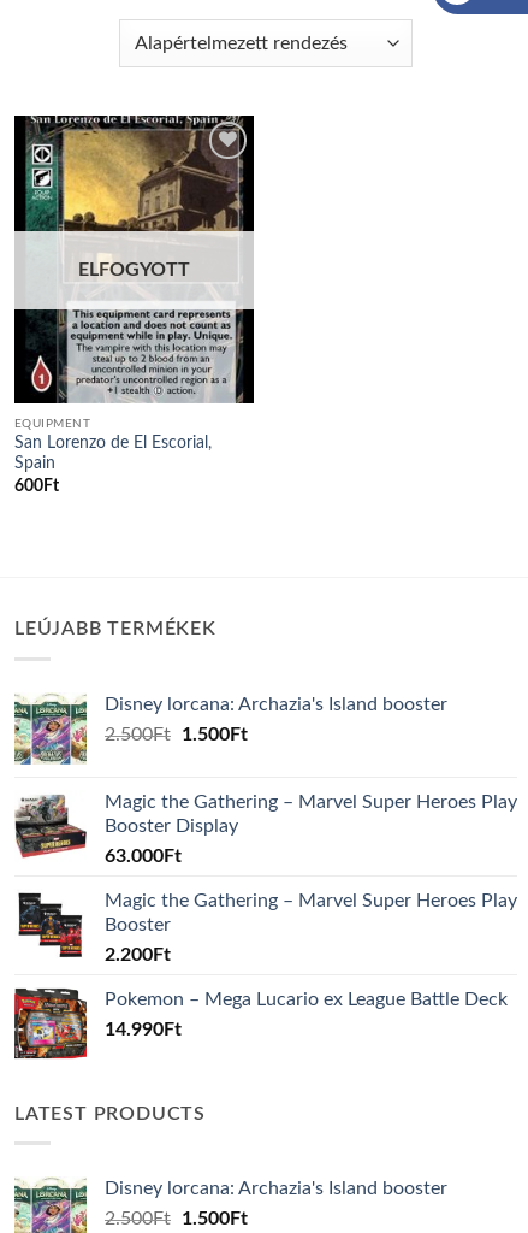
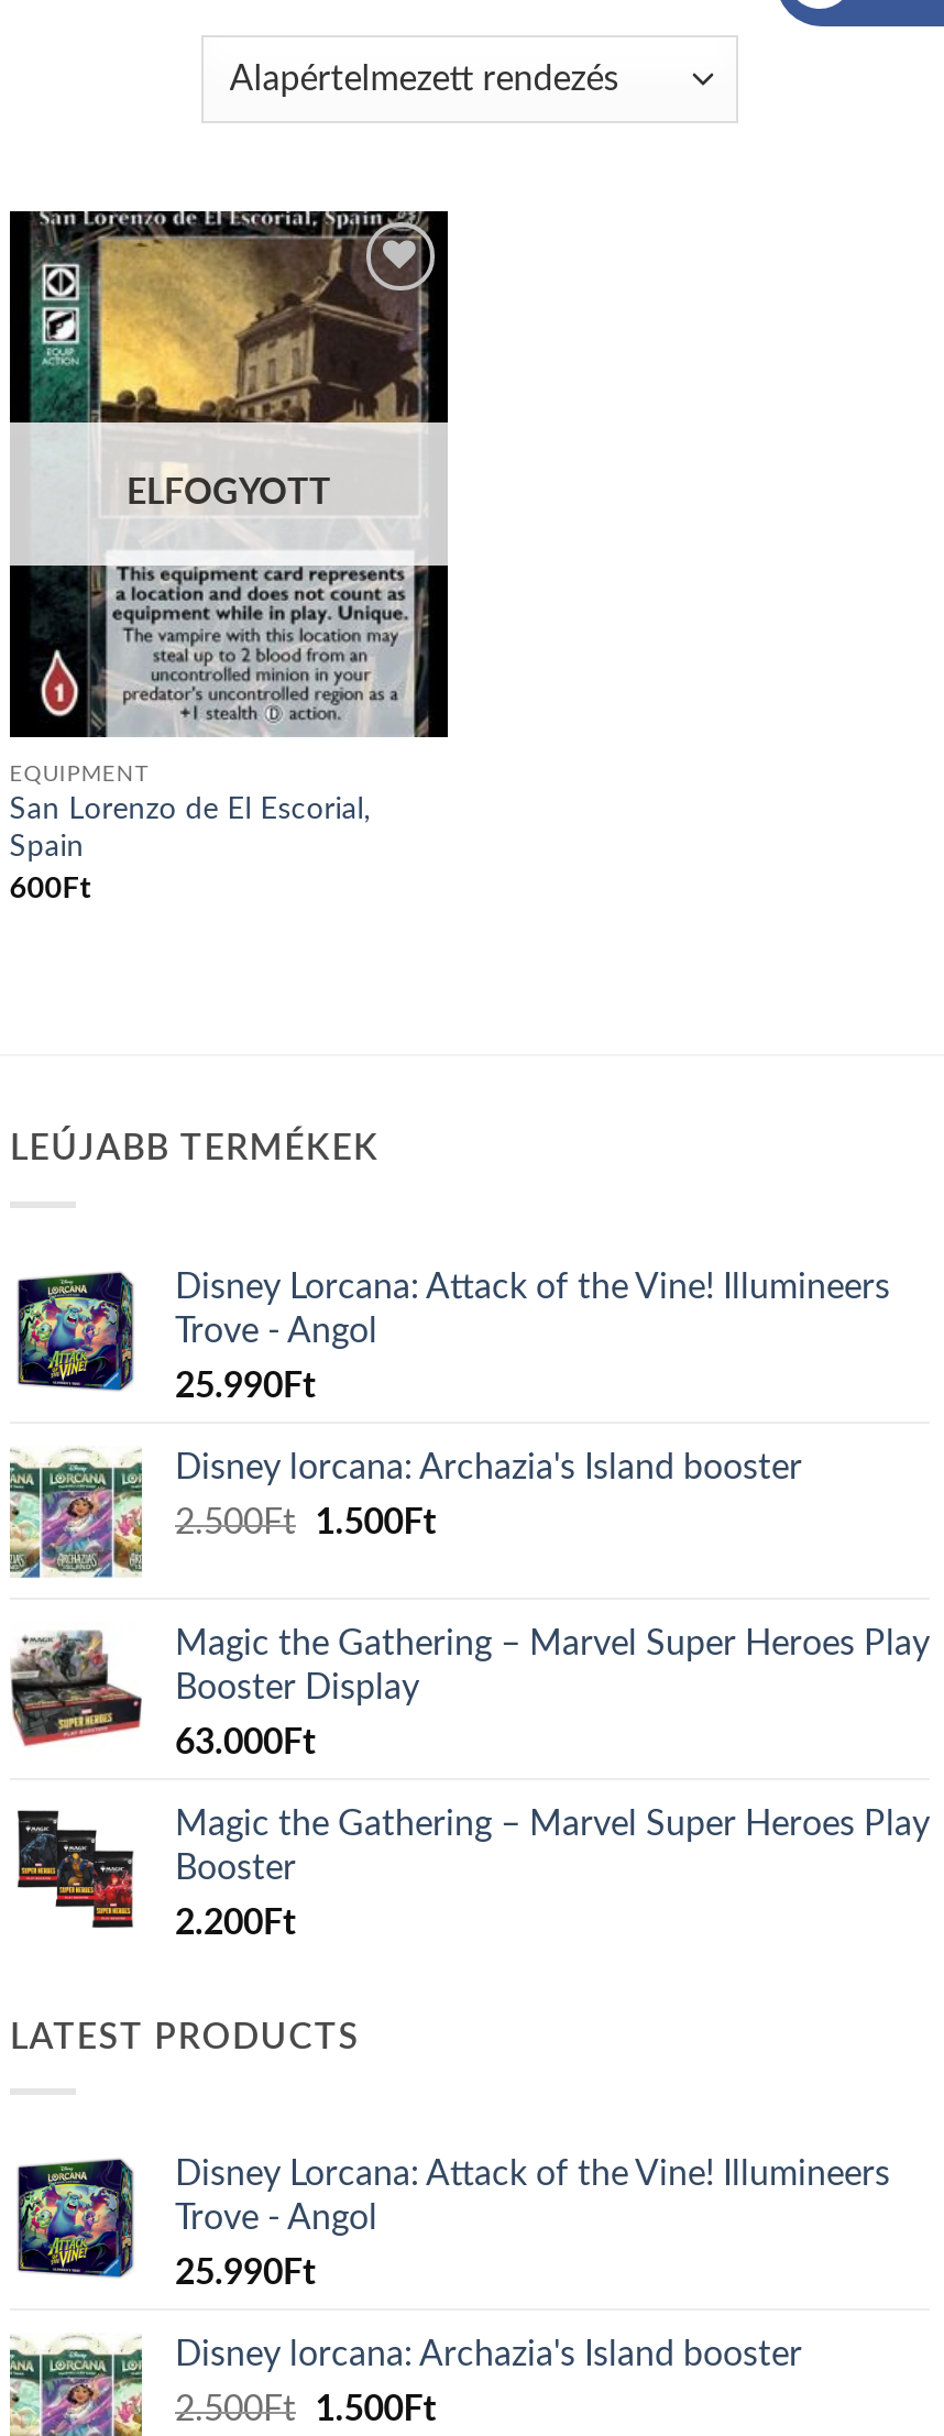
+ [image]
+ Disney Lorcana: Attack of the Vine! Illumineers
+ Trove - Angol
+ 25.990Ft

- [image]
- Pokemon – Mega Lucario ex League Battle Deck
- 14.990Ft

+ [image]
+ Disney Lorcana: Attack of the Vine! Illumineers
+ Trove - Angol
+ 25.990Ft
